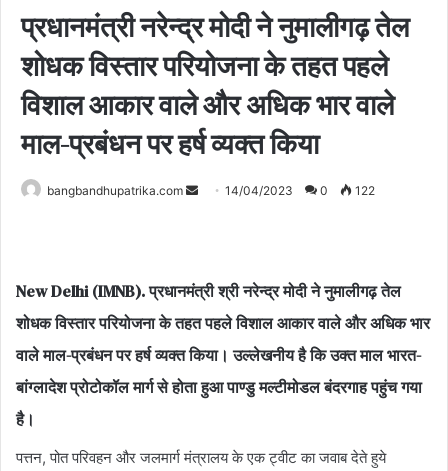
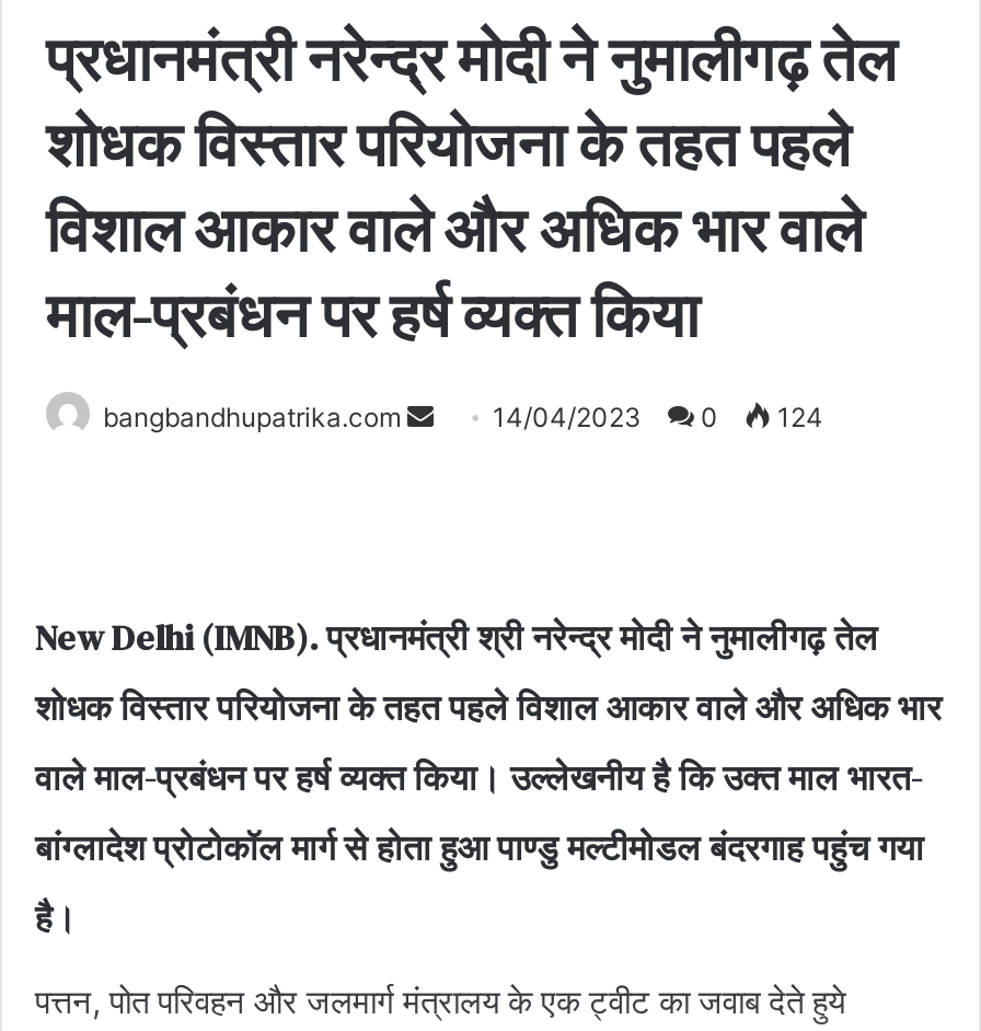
- 122
+ 124
